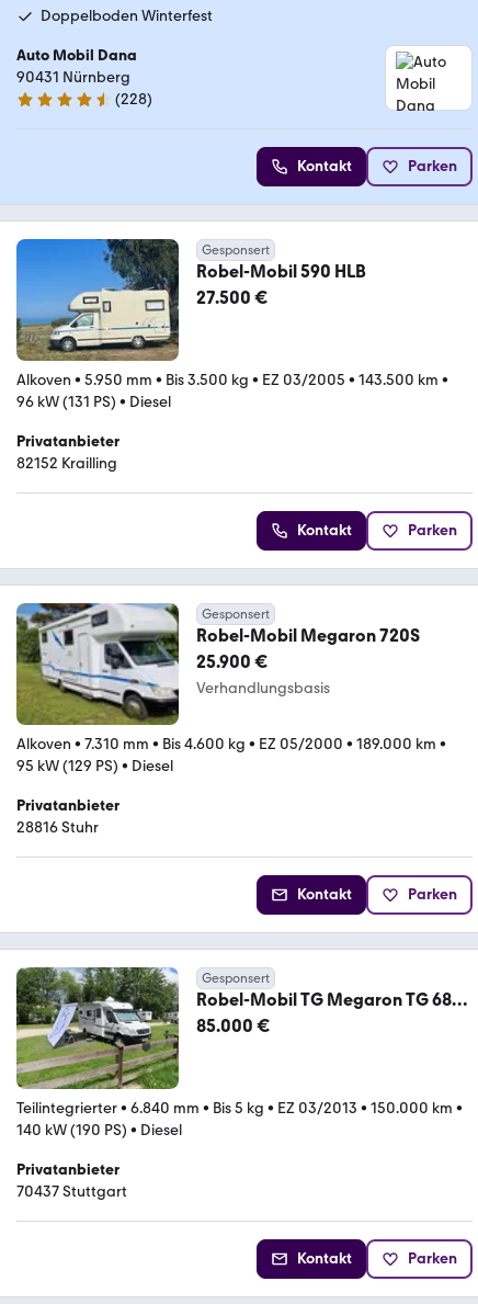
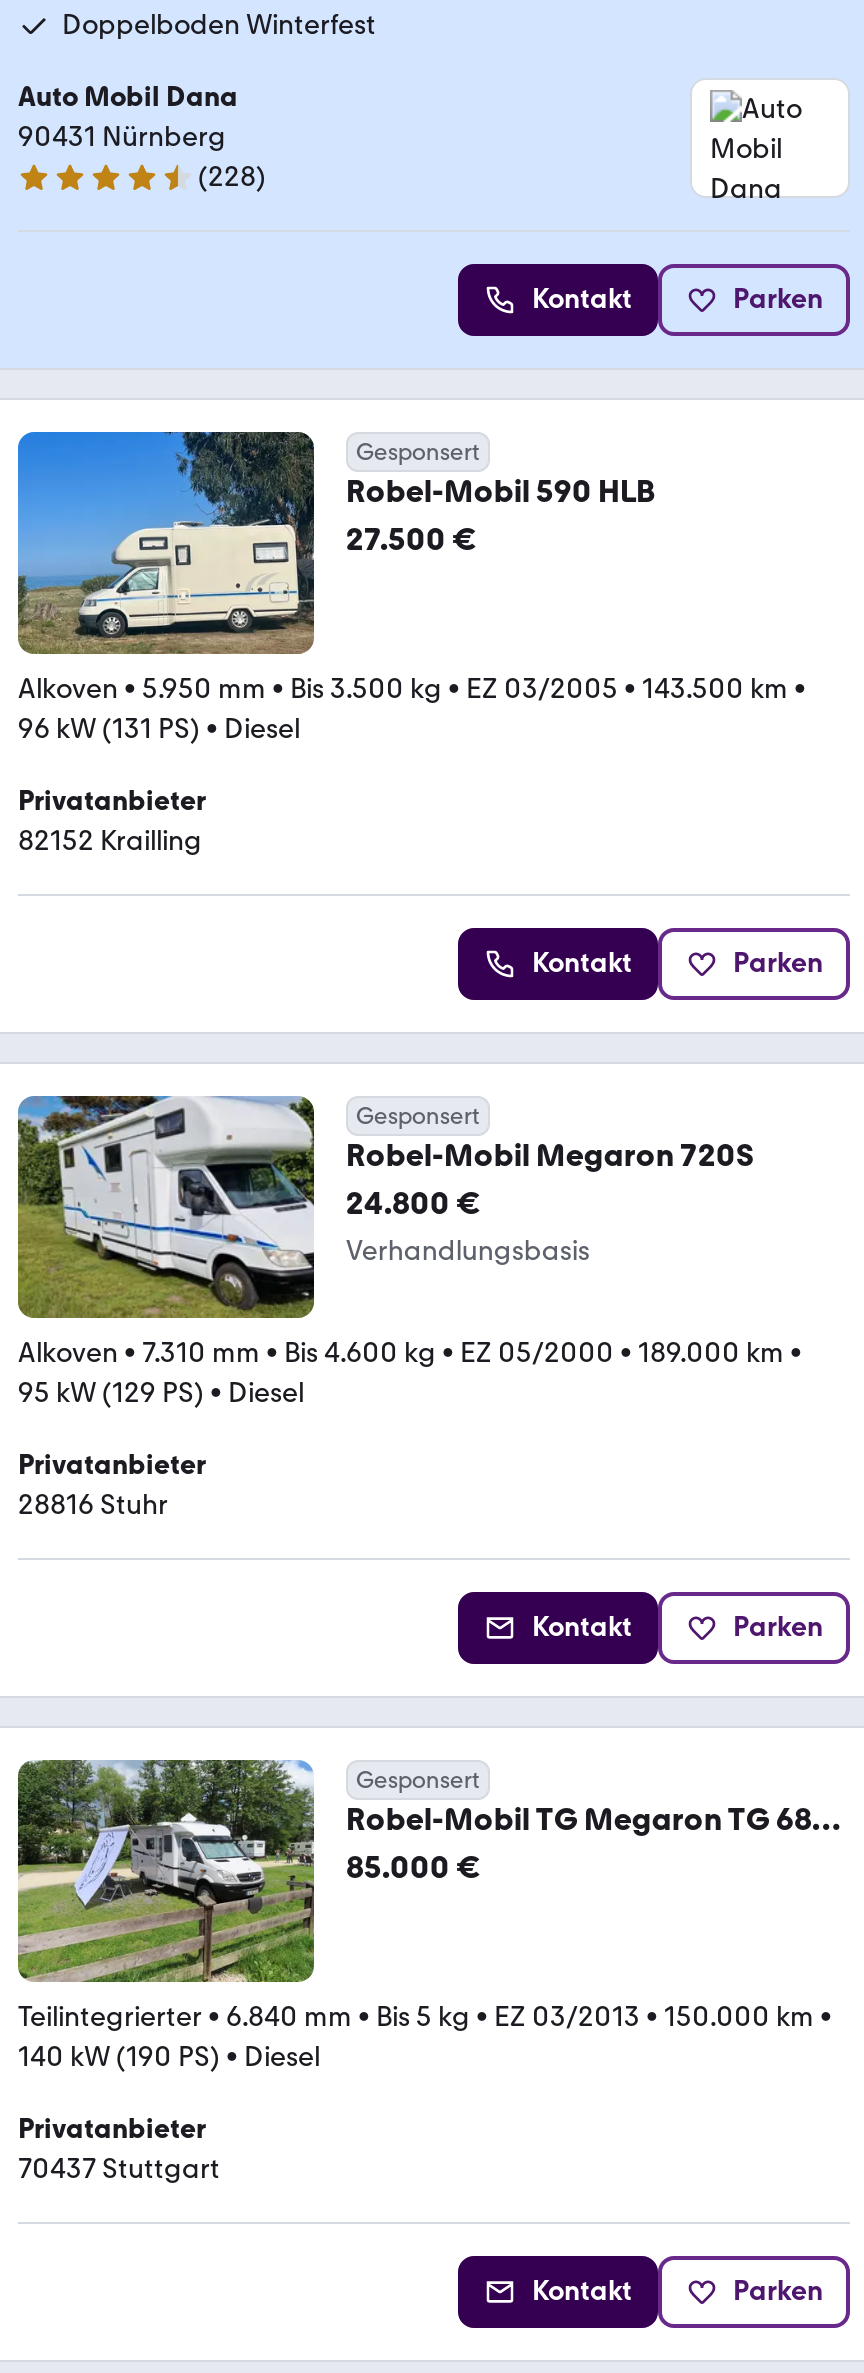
- 25.900 €
+ 24.800 €
